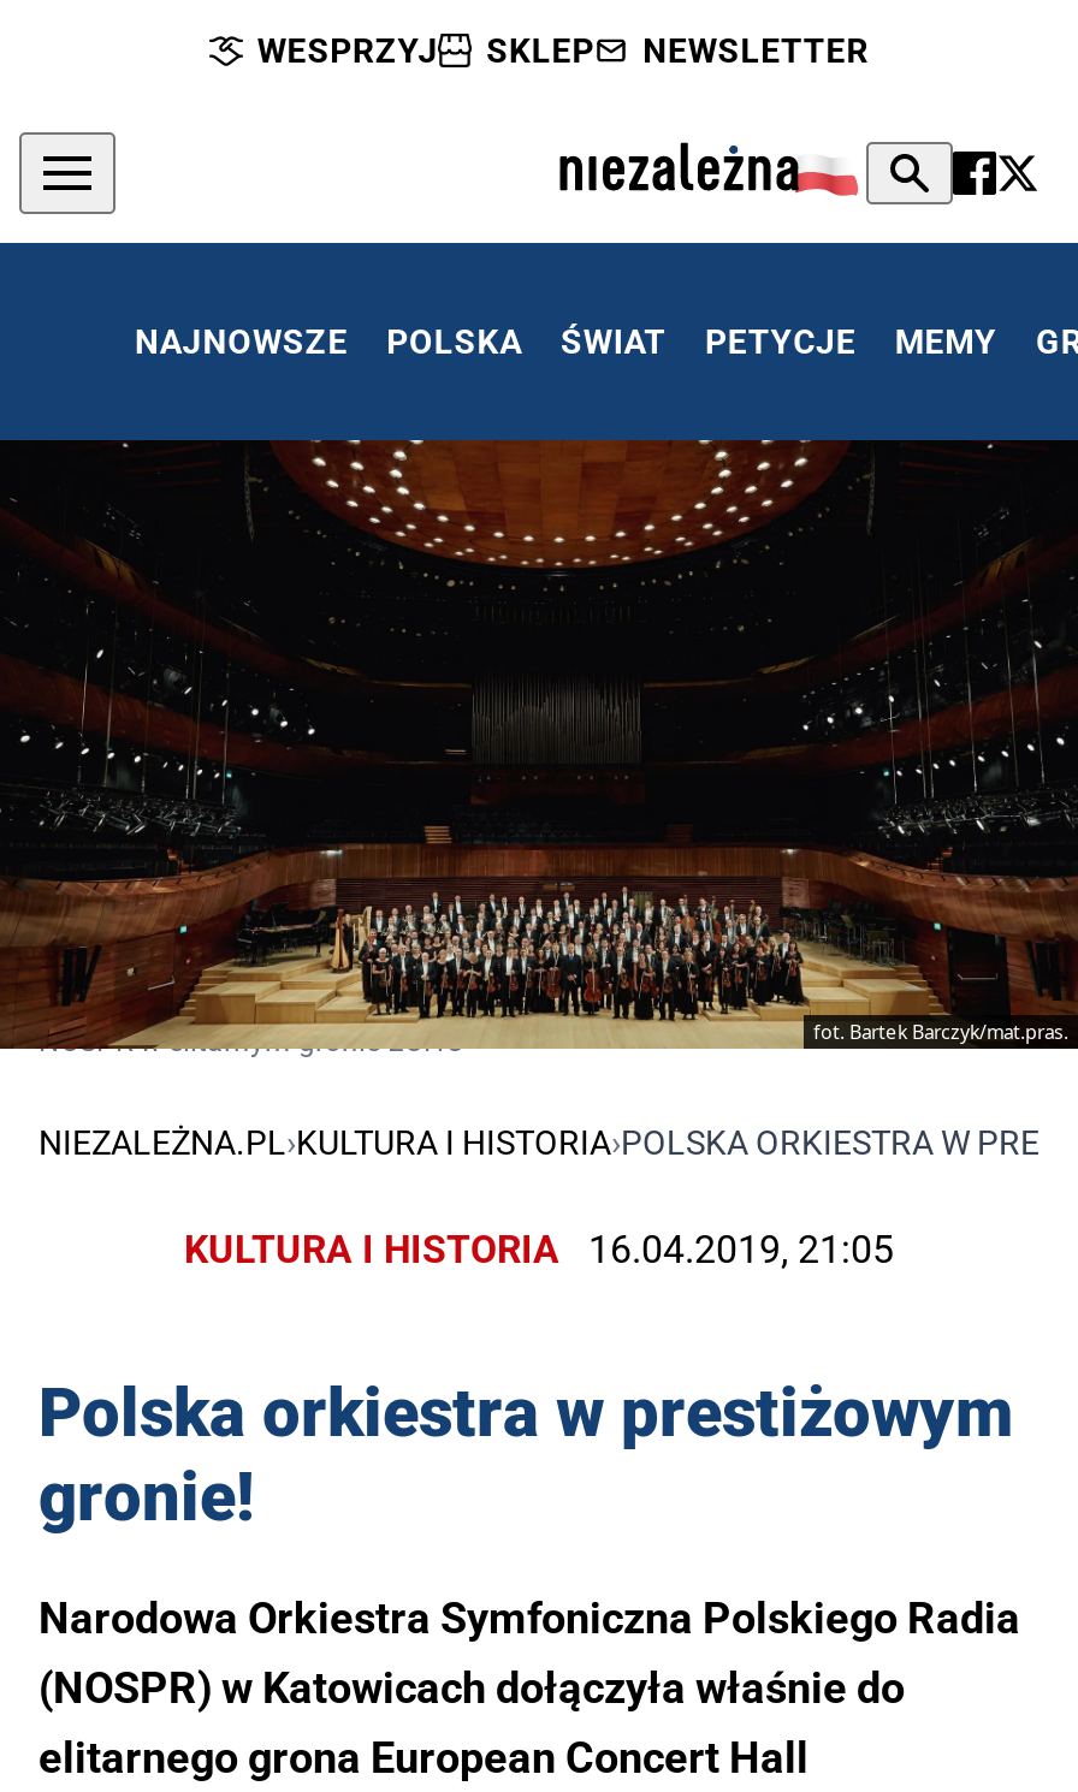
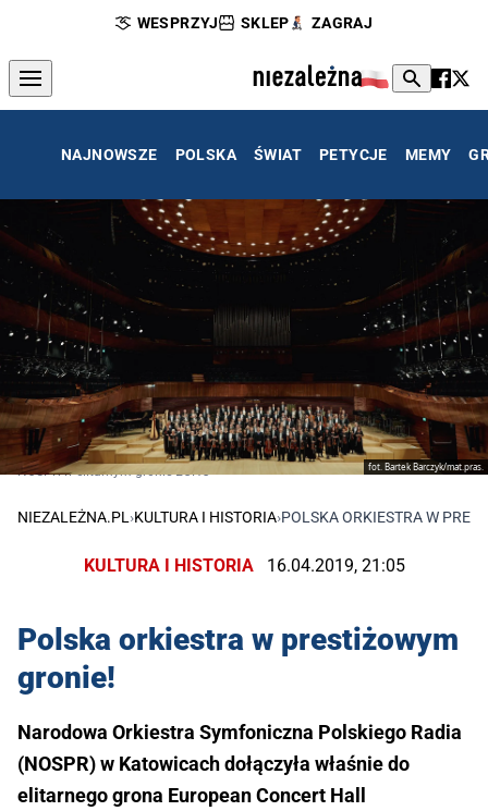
- NEWSLETTER
+ ZAGRAJ
